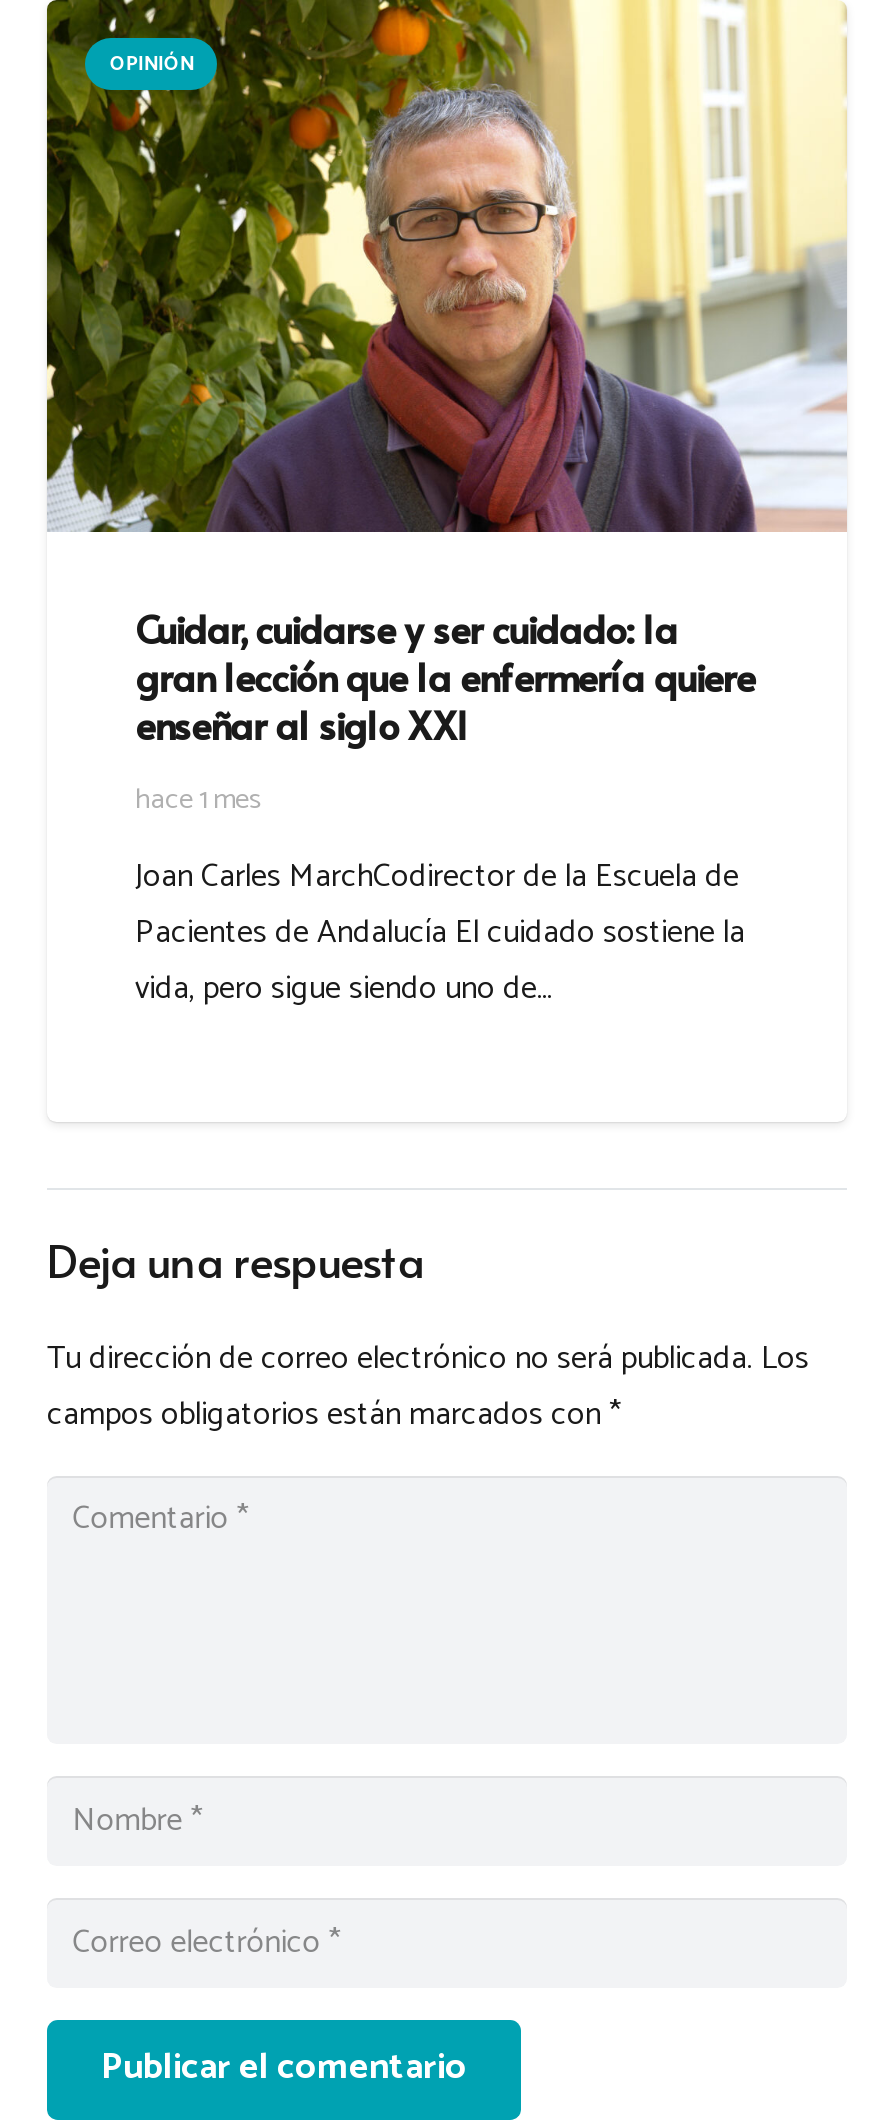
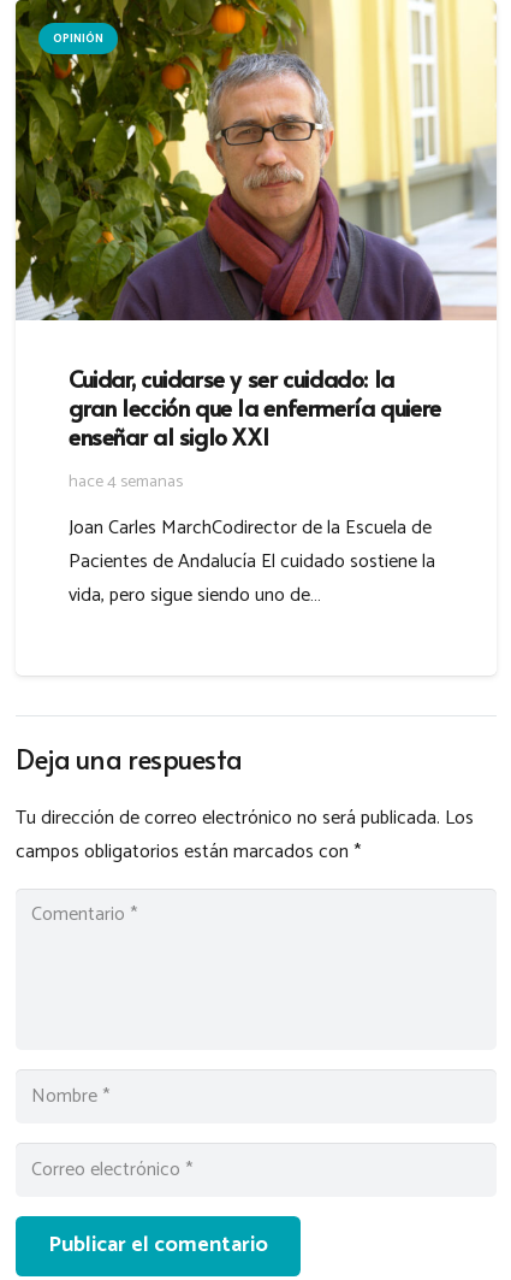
- hace 1 mes
+ hace 4 semanas
